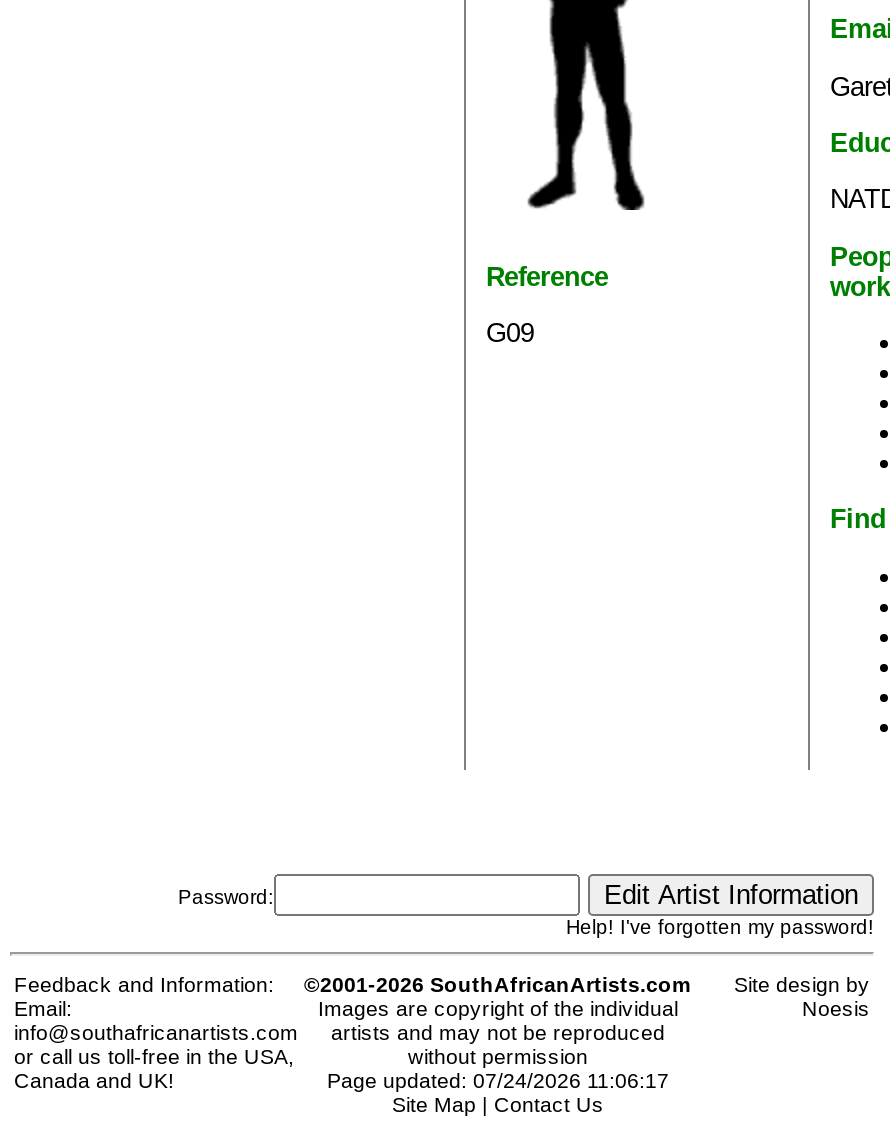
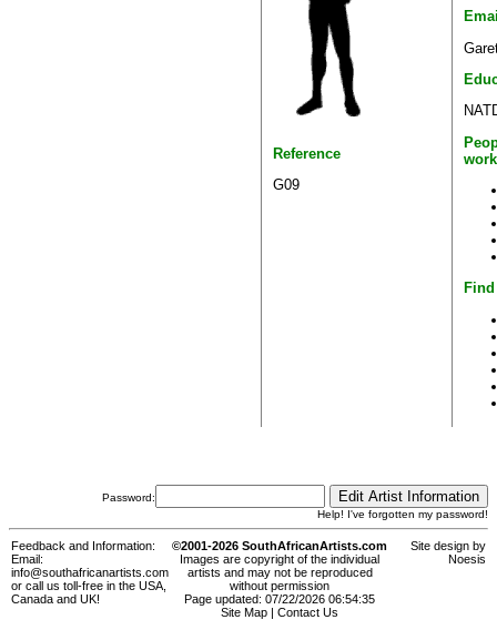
- Page updated: 07/24/2026 11:06:17
+ Page updated: 07/22/2026 06:54:35
